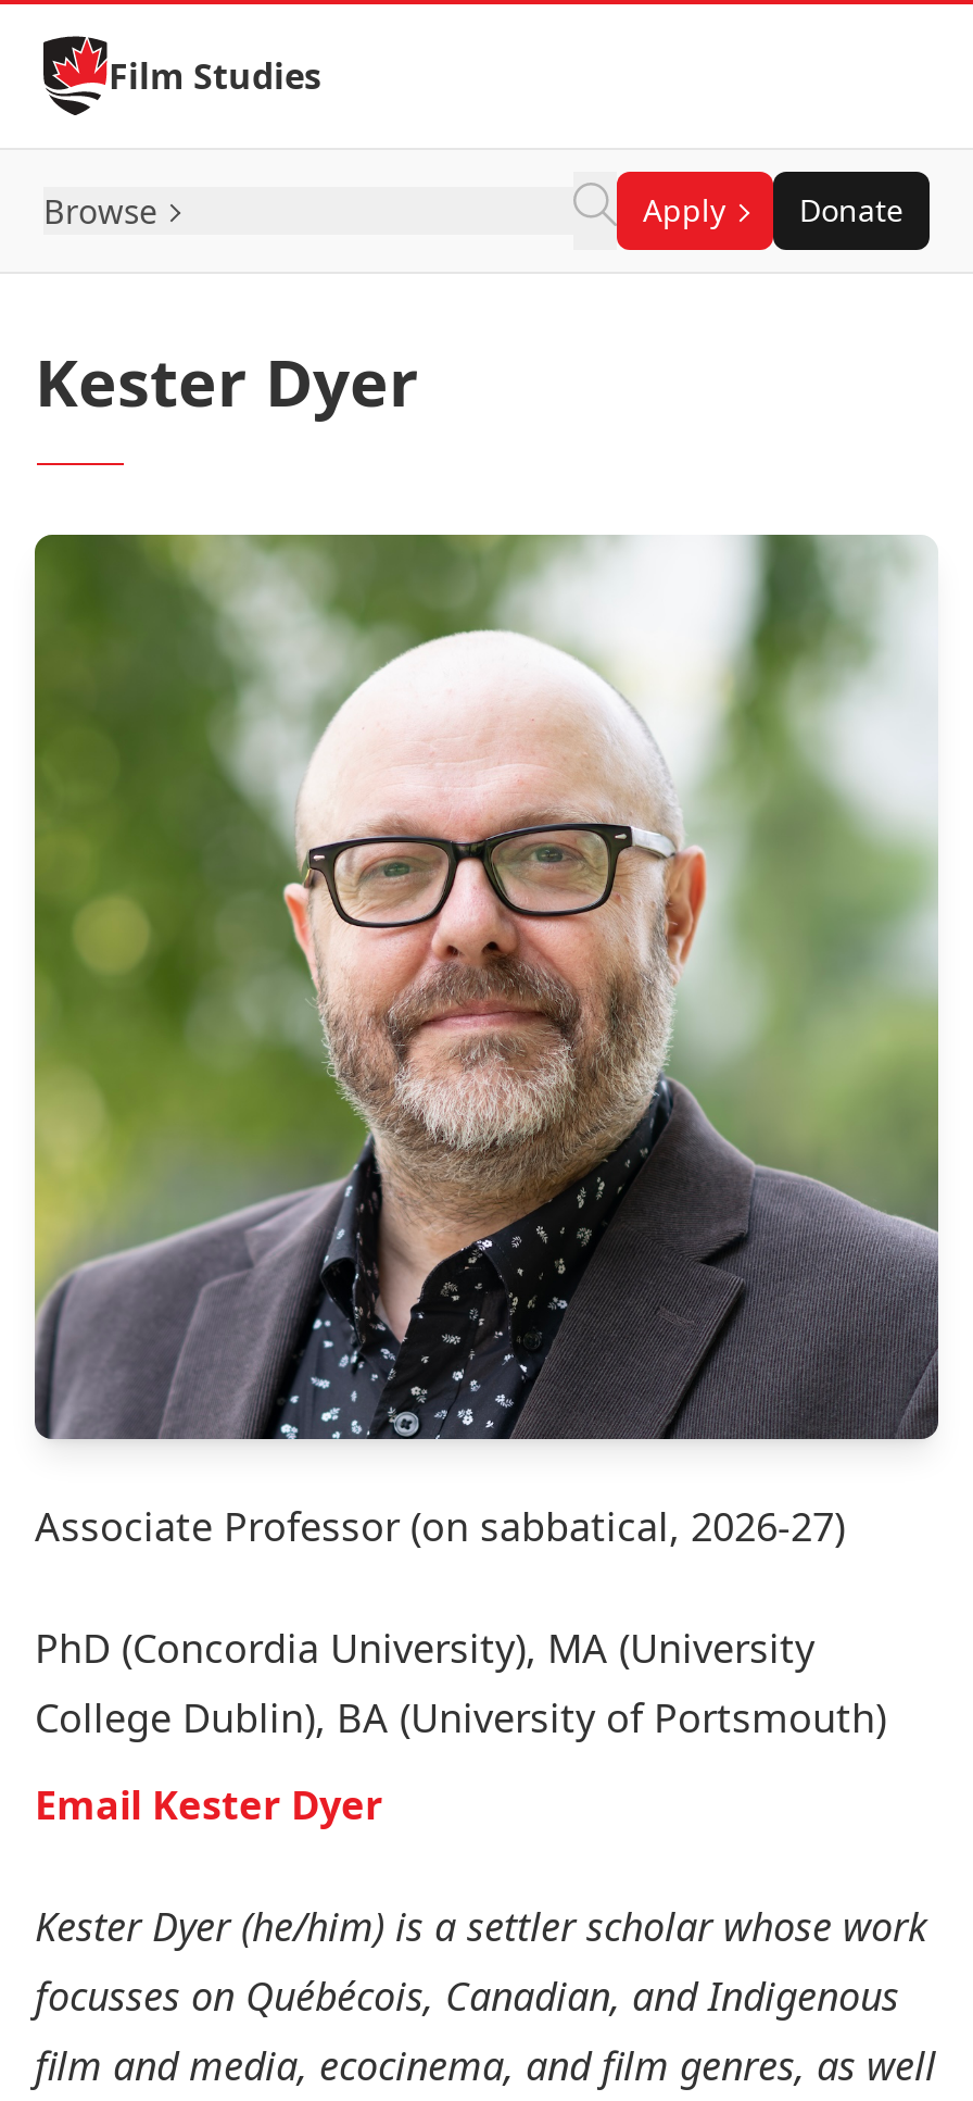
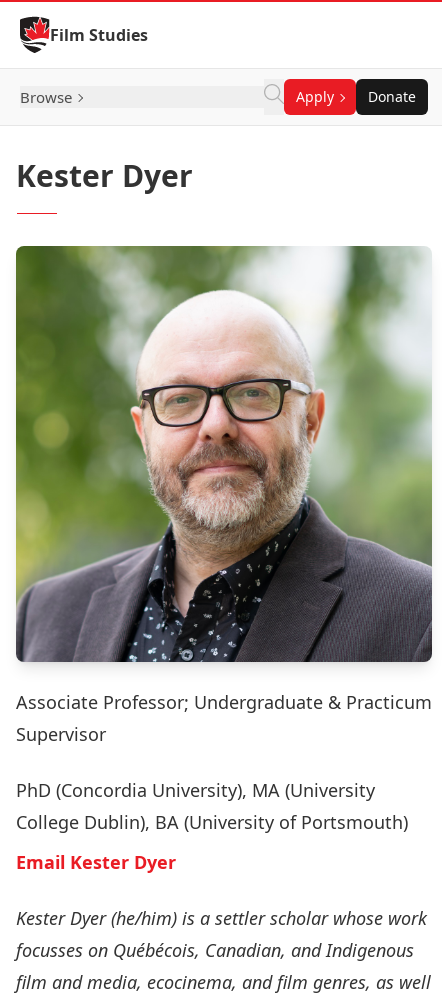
- Associate Professor (on sabbatical, 2026-27)
+ Associate Professor; Undergraduate & Practicum
+ Supervisor
